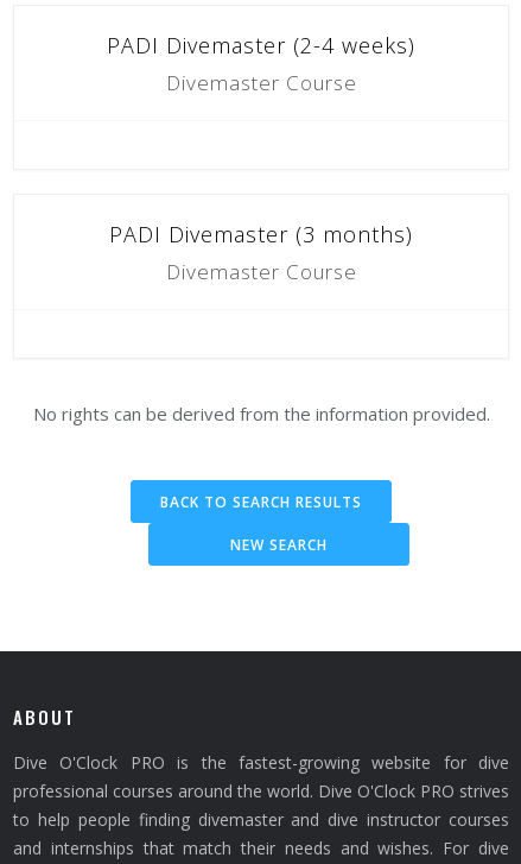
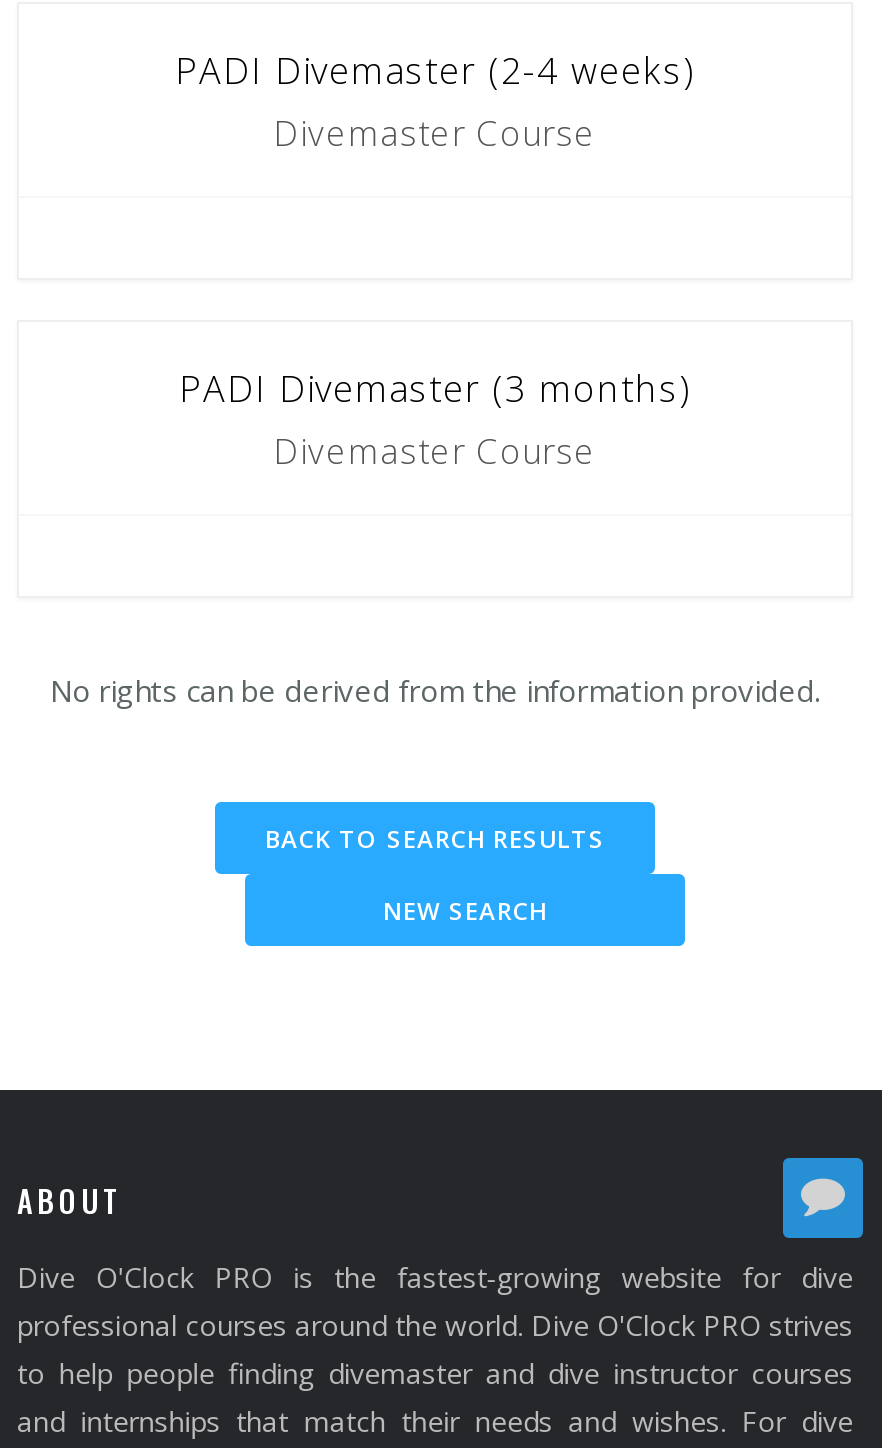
+ [image]
